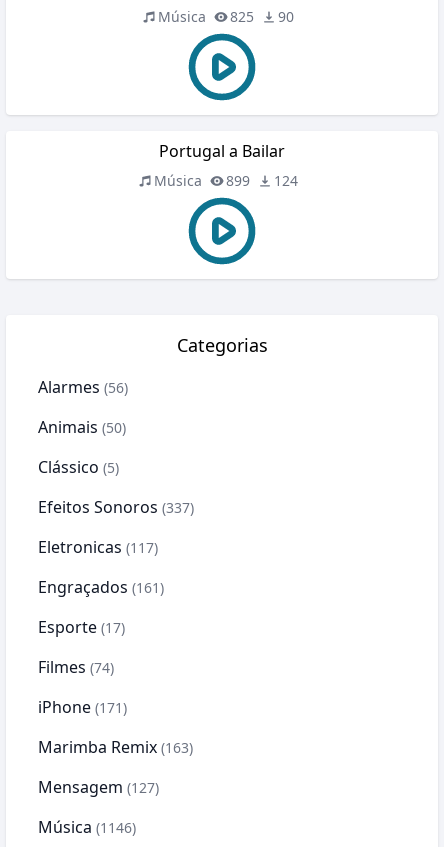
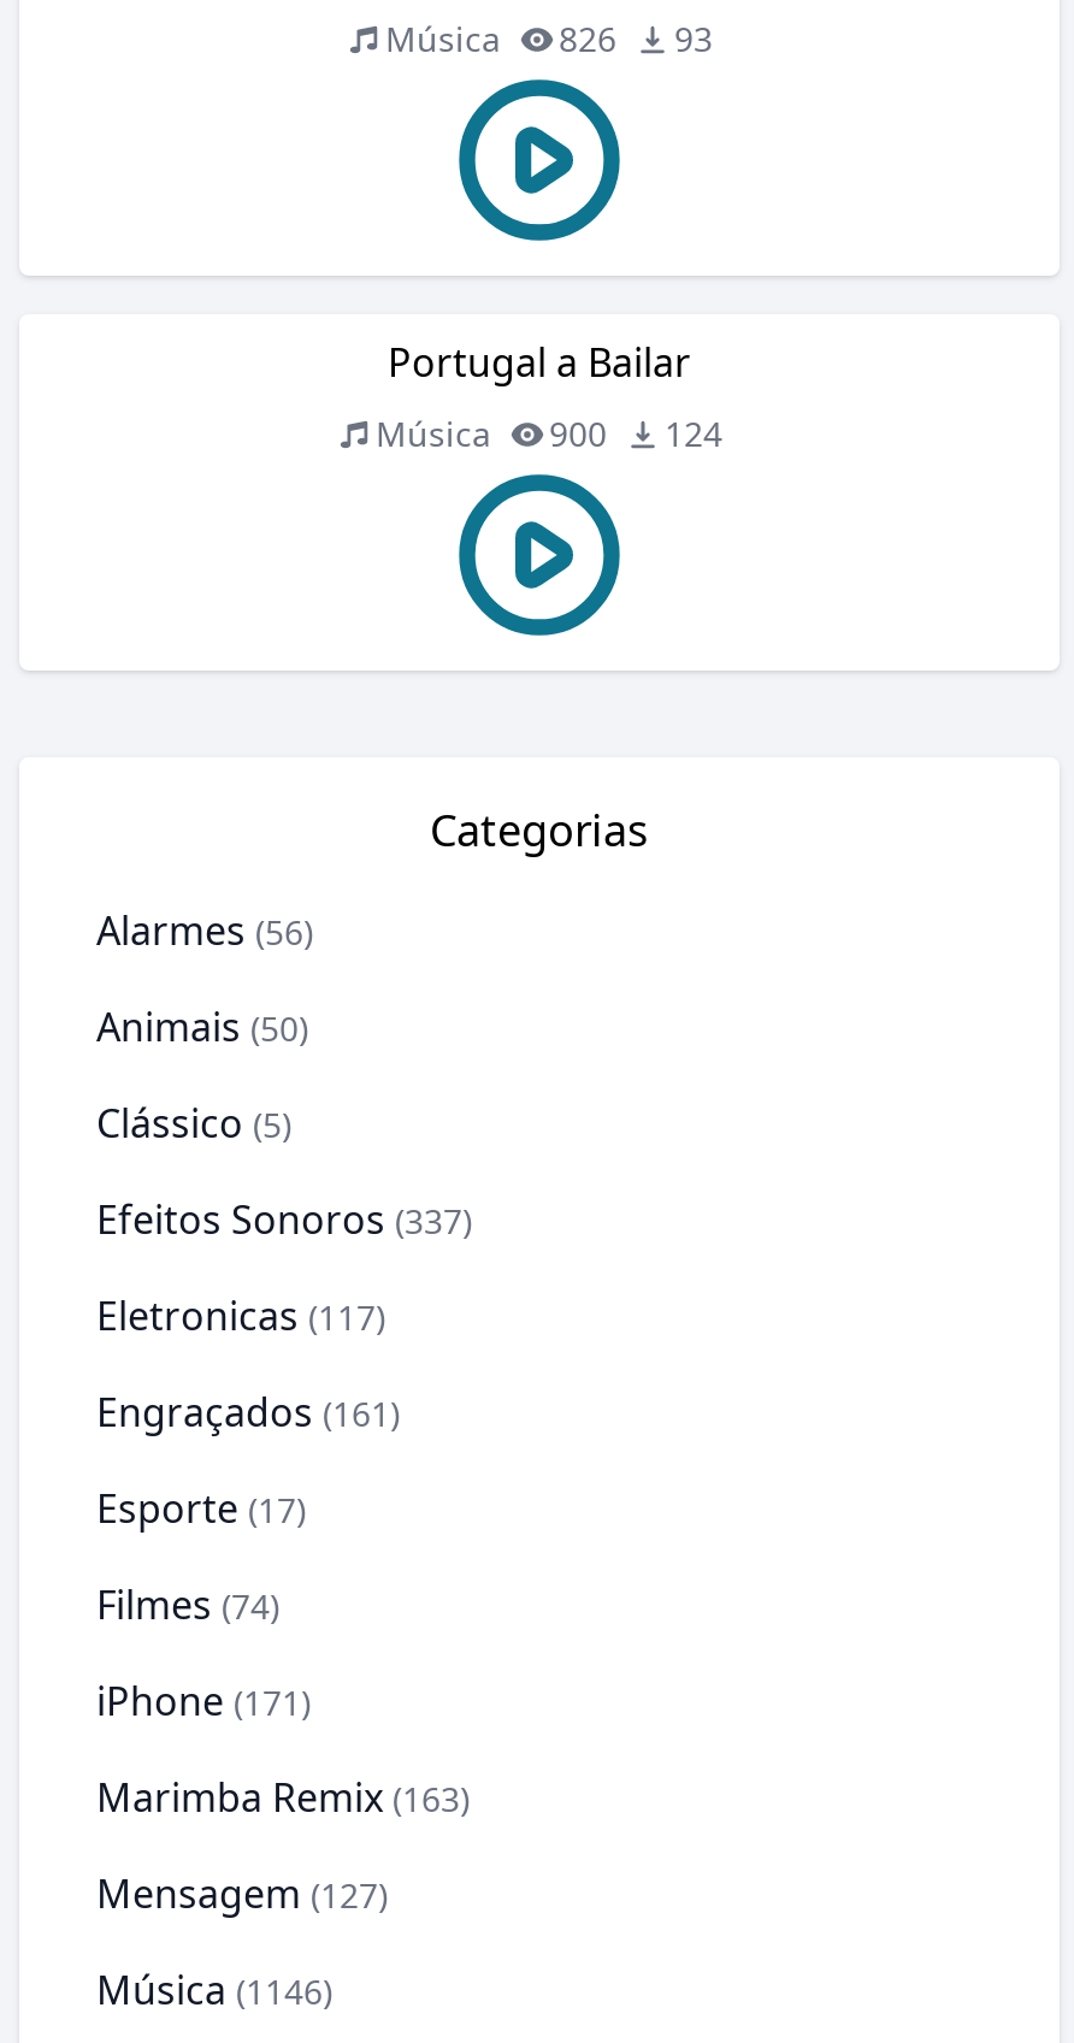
- 825
+ 826

- 90
+ 93

- Música 899 124
+ Música 900 124
